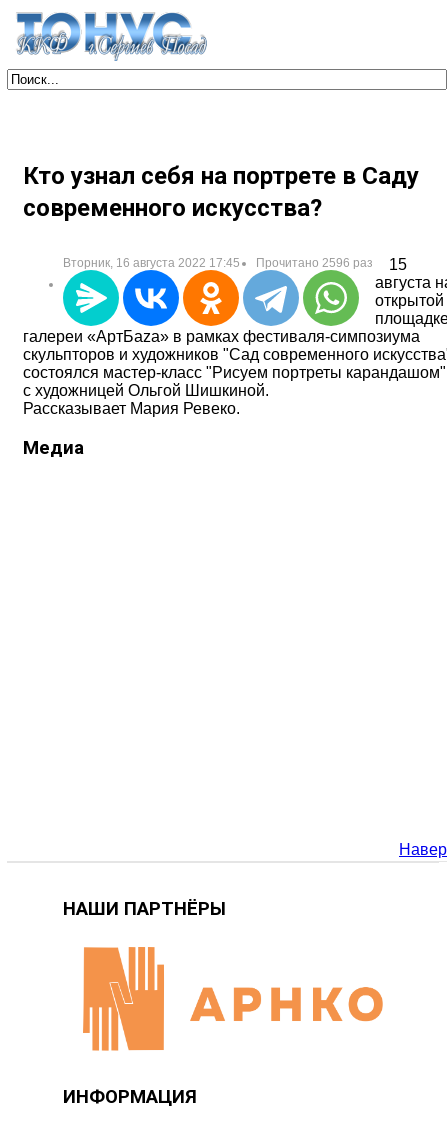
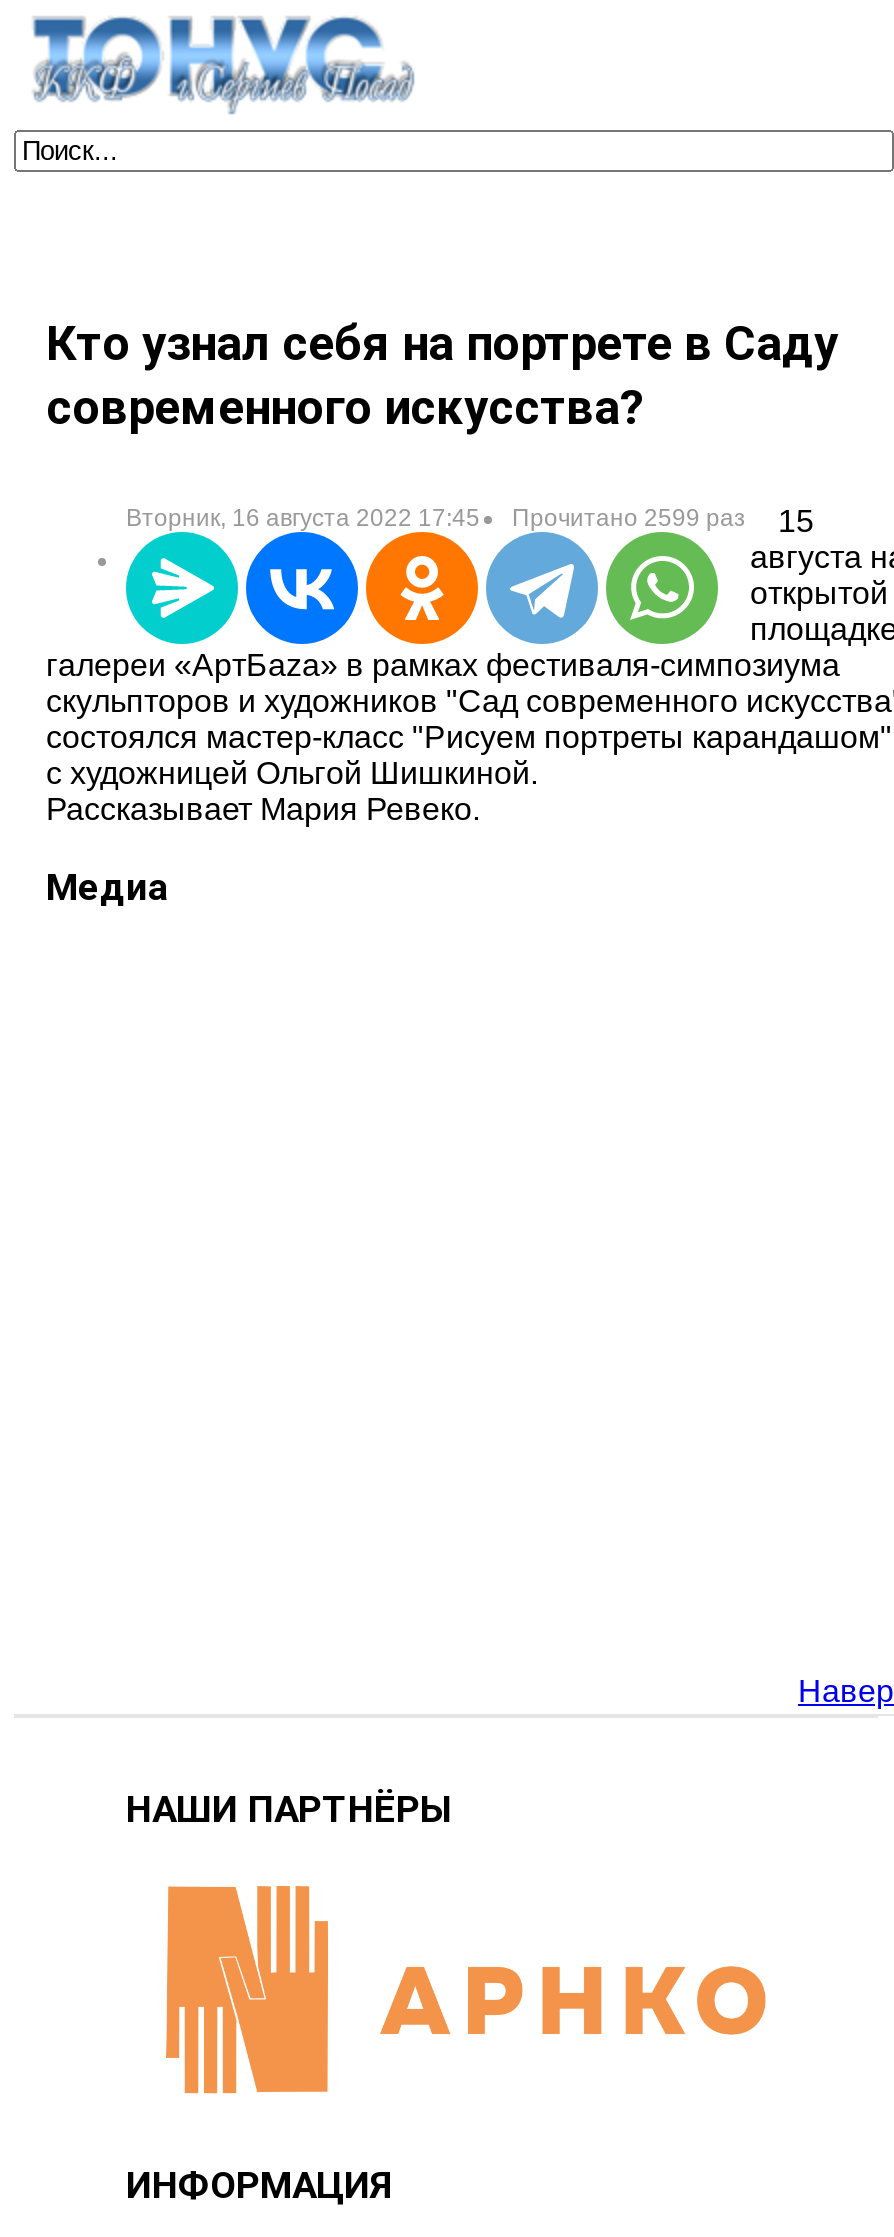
- Прочитано 2596 раз
+ Прочитано 2599 раз
